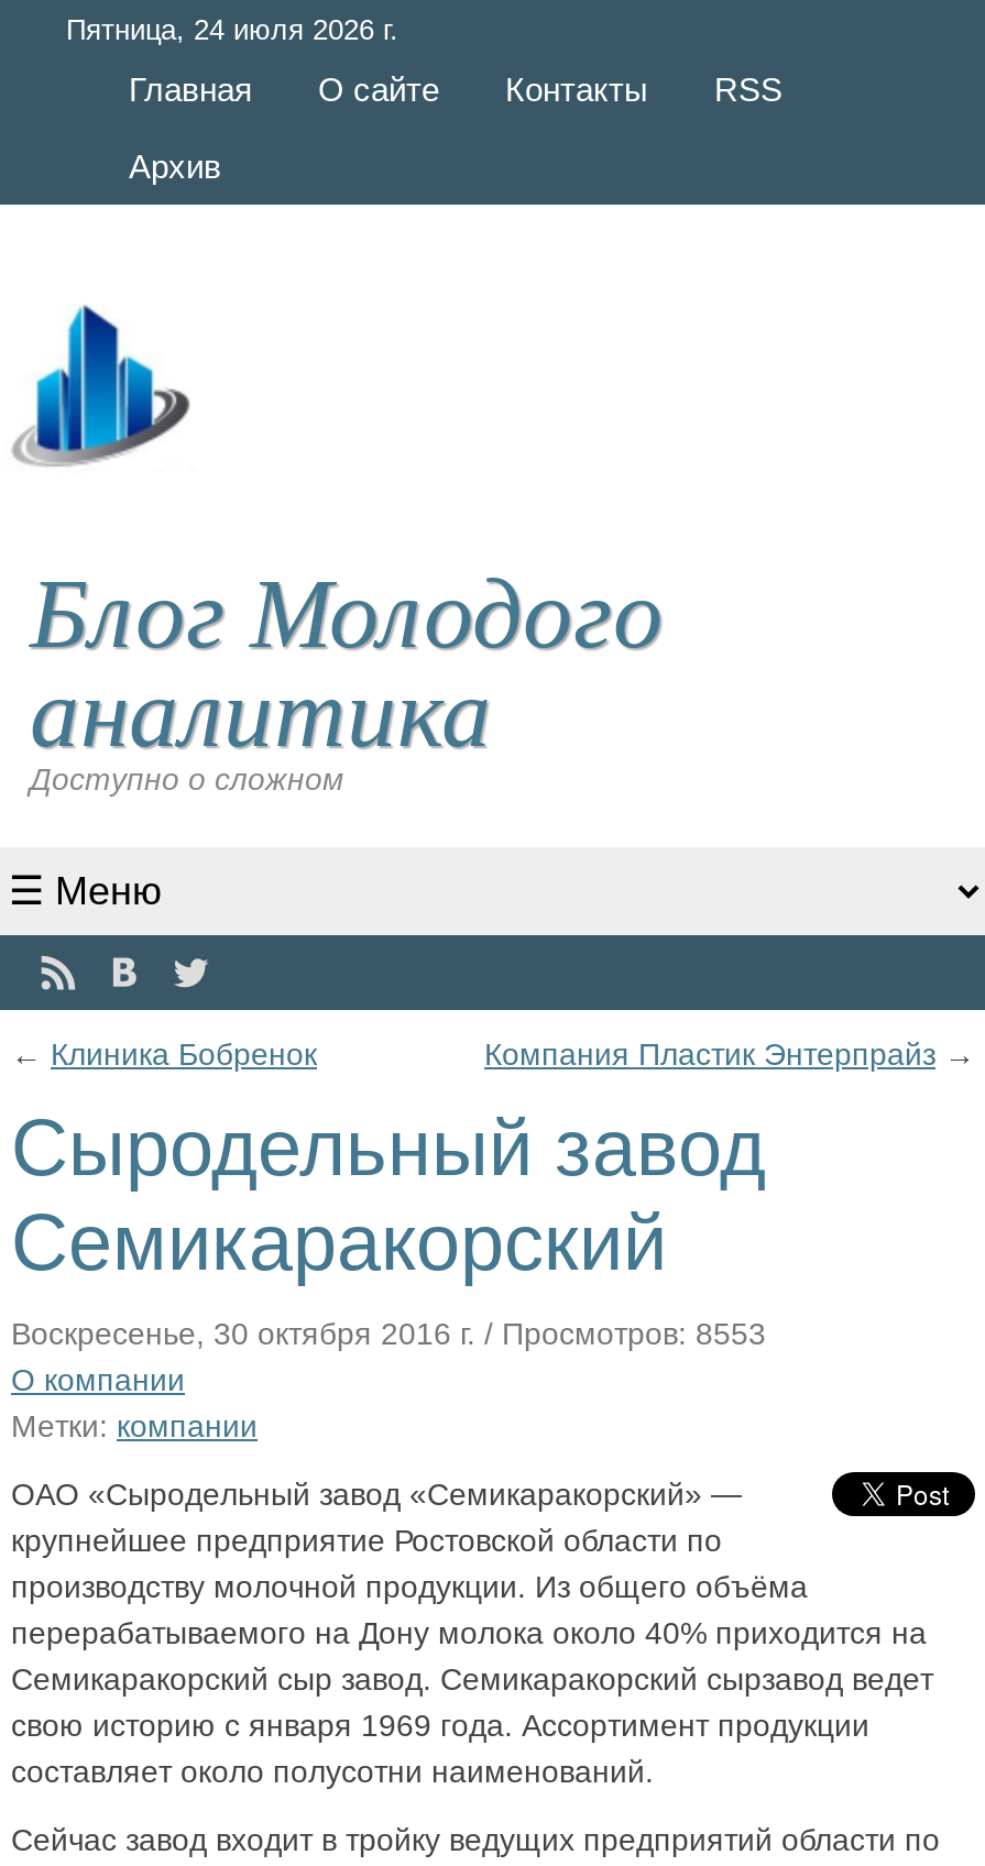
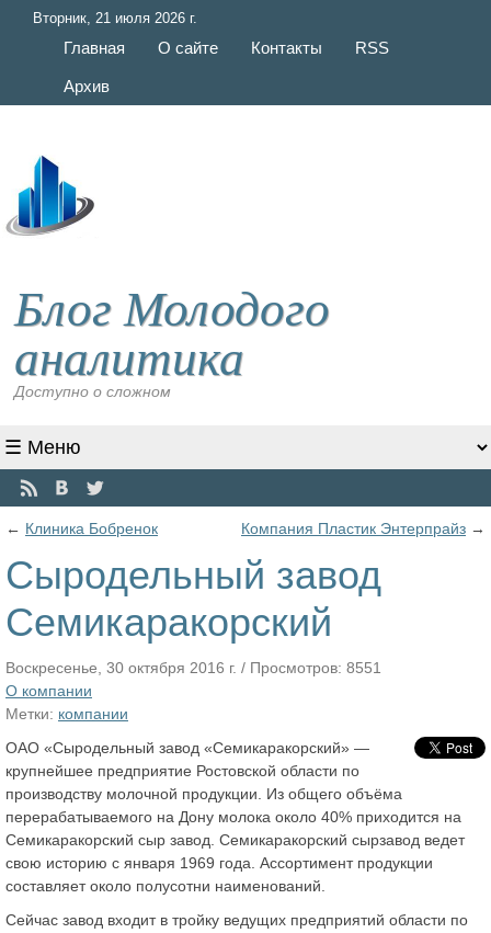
- Пятница, 24 июля 2026 г.
+ Вторник, 21 июля 2026 г.

- Воскресенье, 30 октября 2016 г. / Просмотров: 8553
+ Воскресенье, 30 октября 2016 г. / Просмотров: 8551
